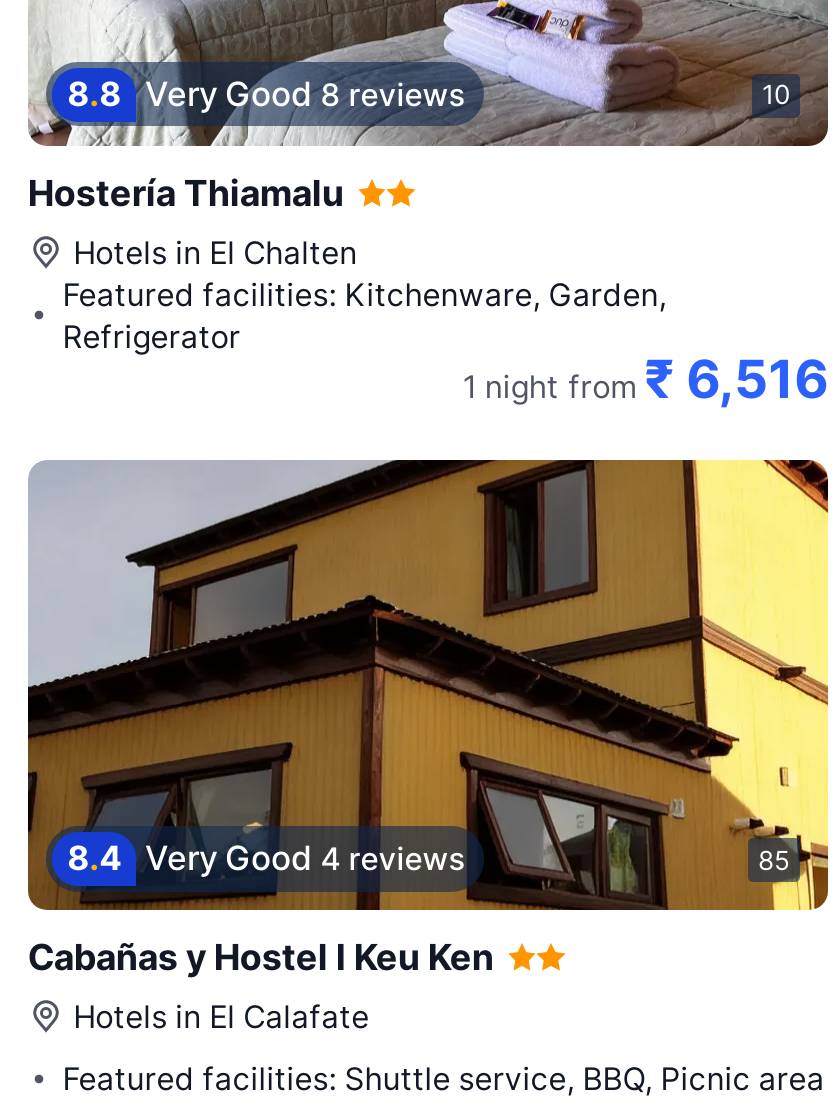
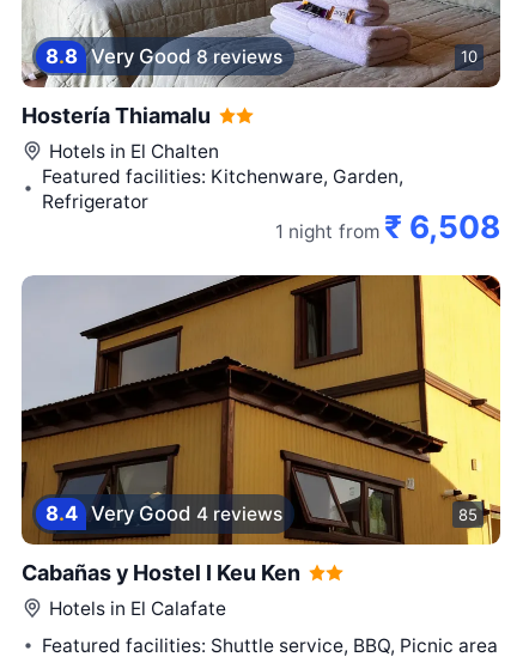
- 1 night from ₹ 6,516
+ 1 night from ₹ 6,508
